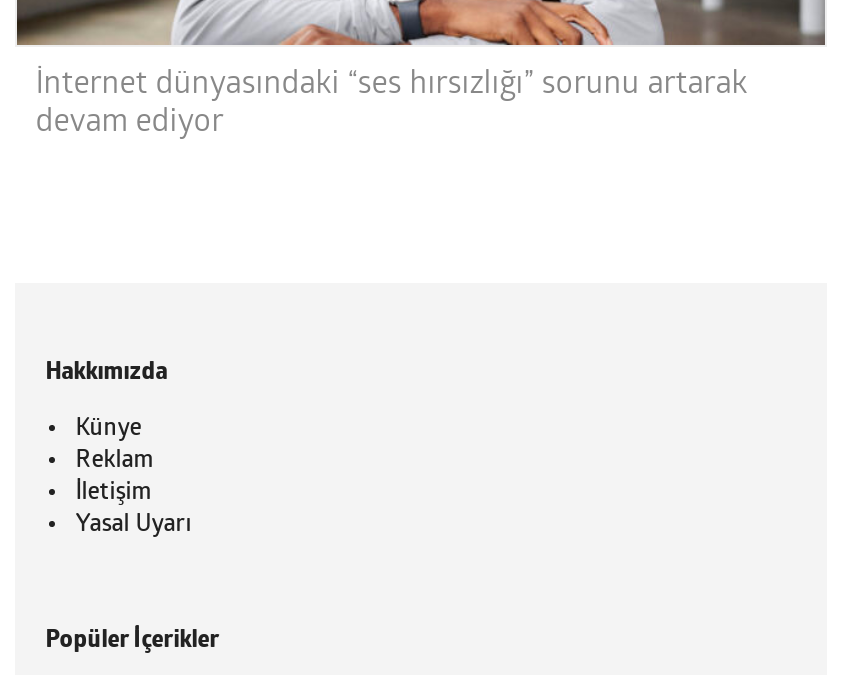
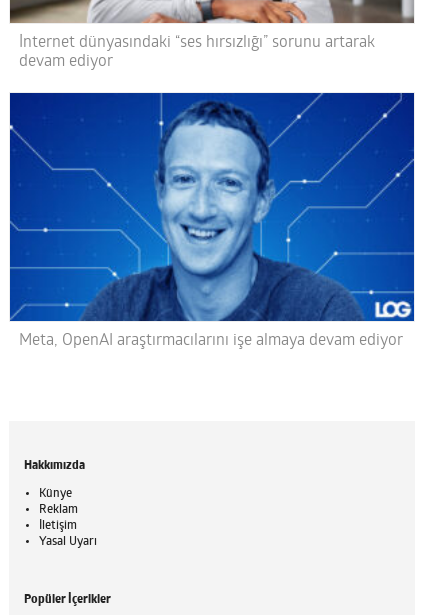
+ [image]
+ Meta, OpenAI araştırmacılarını işe almaya devam ediyor
